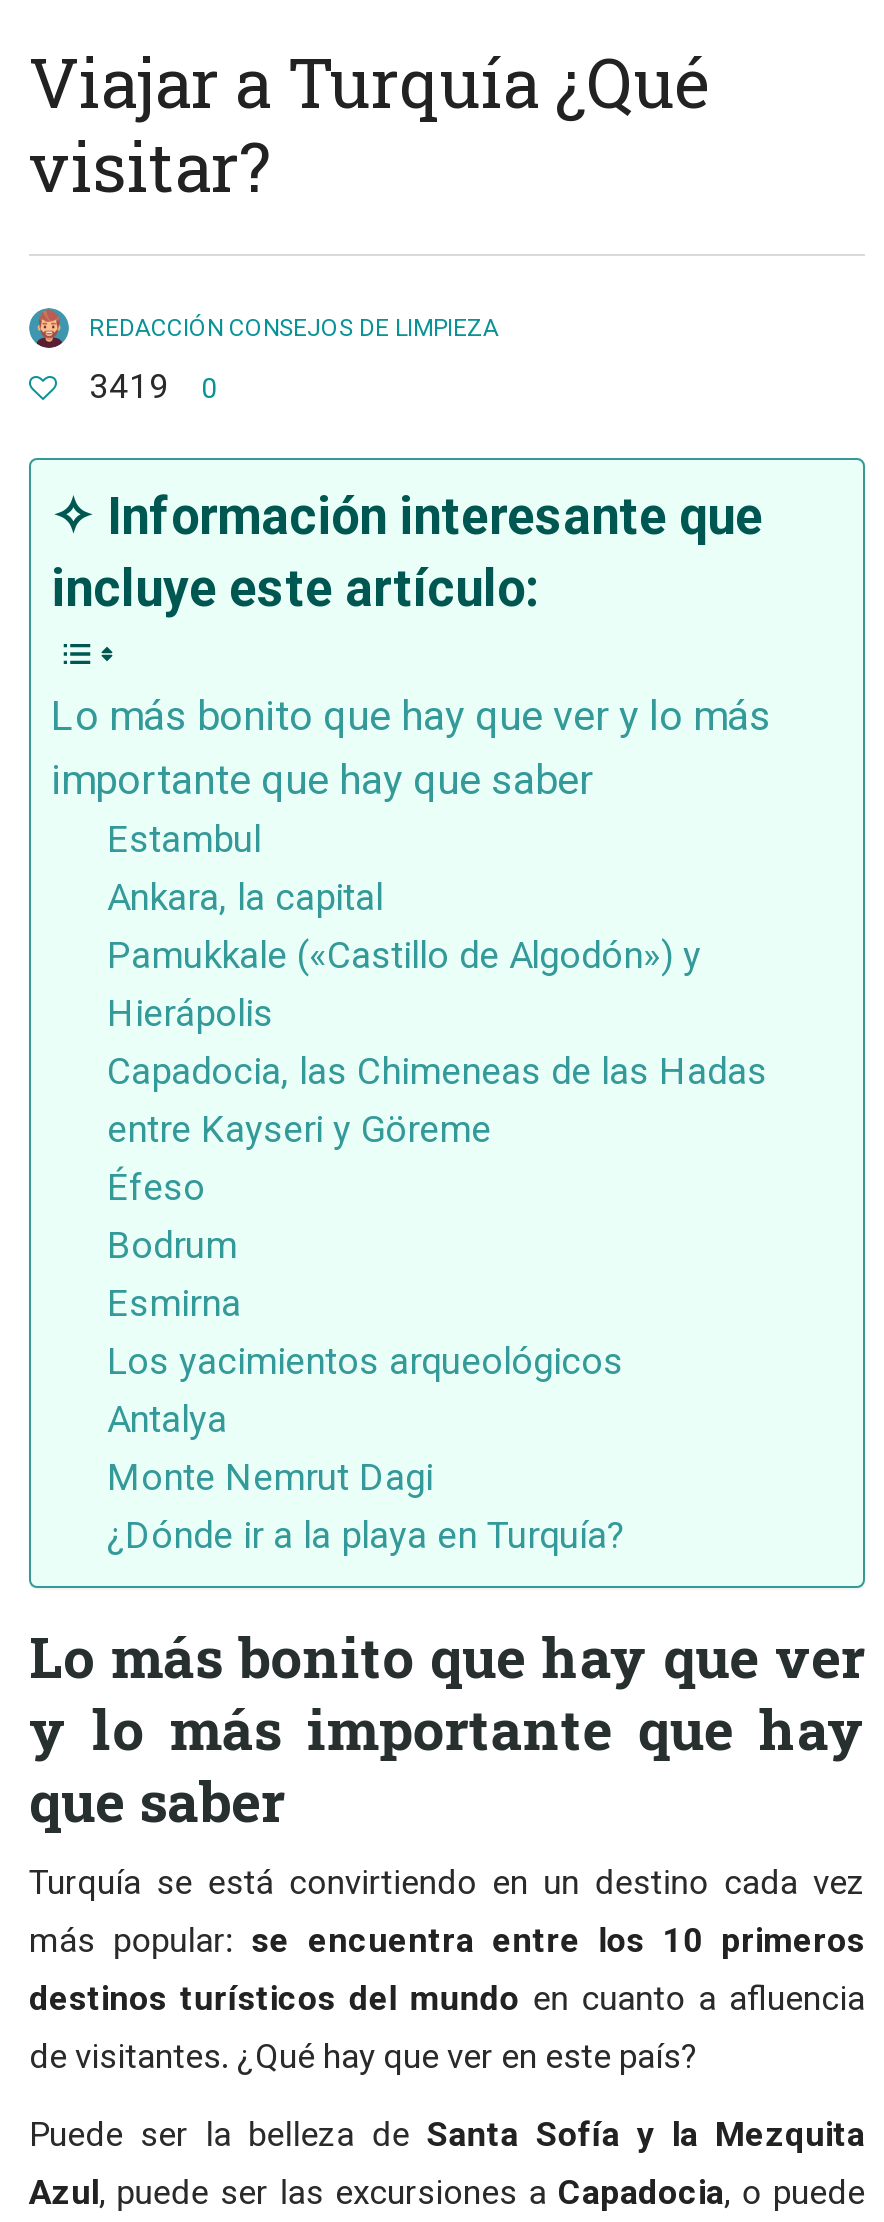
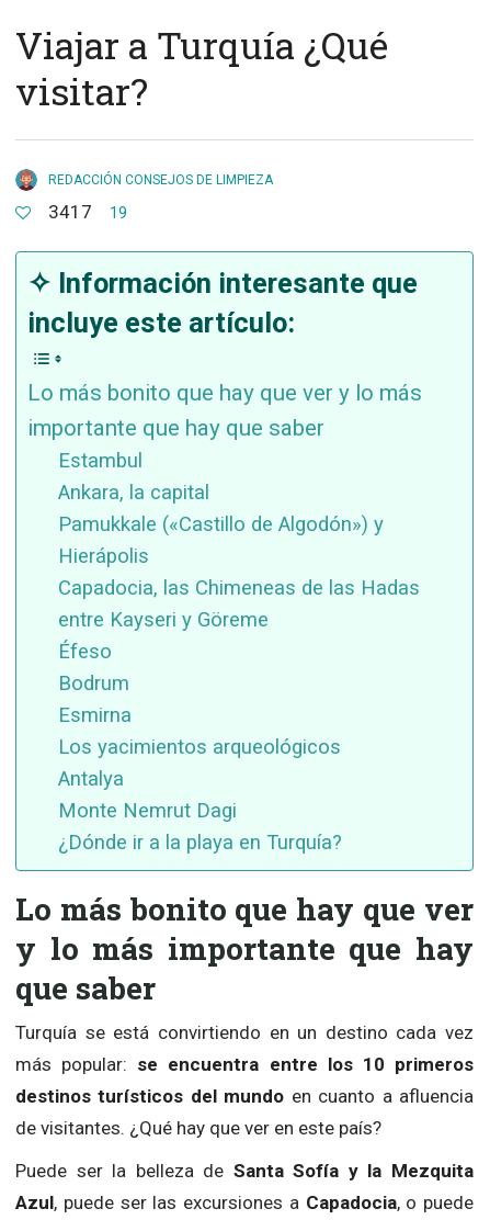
- 3419
+ 3417

- 0
+ 19
